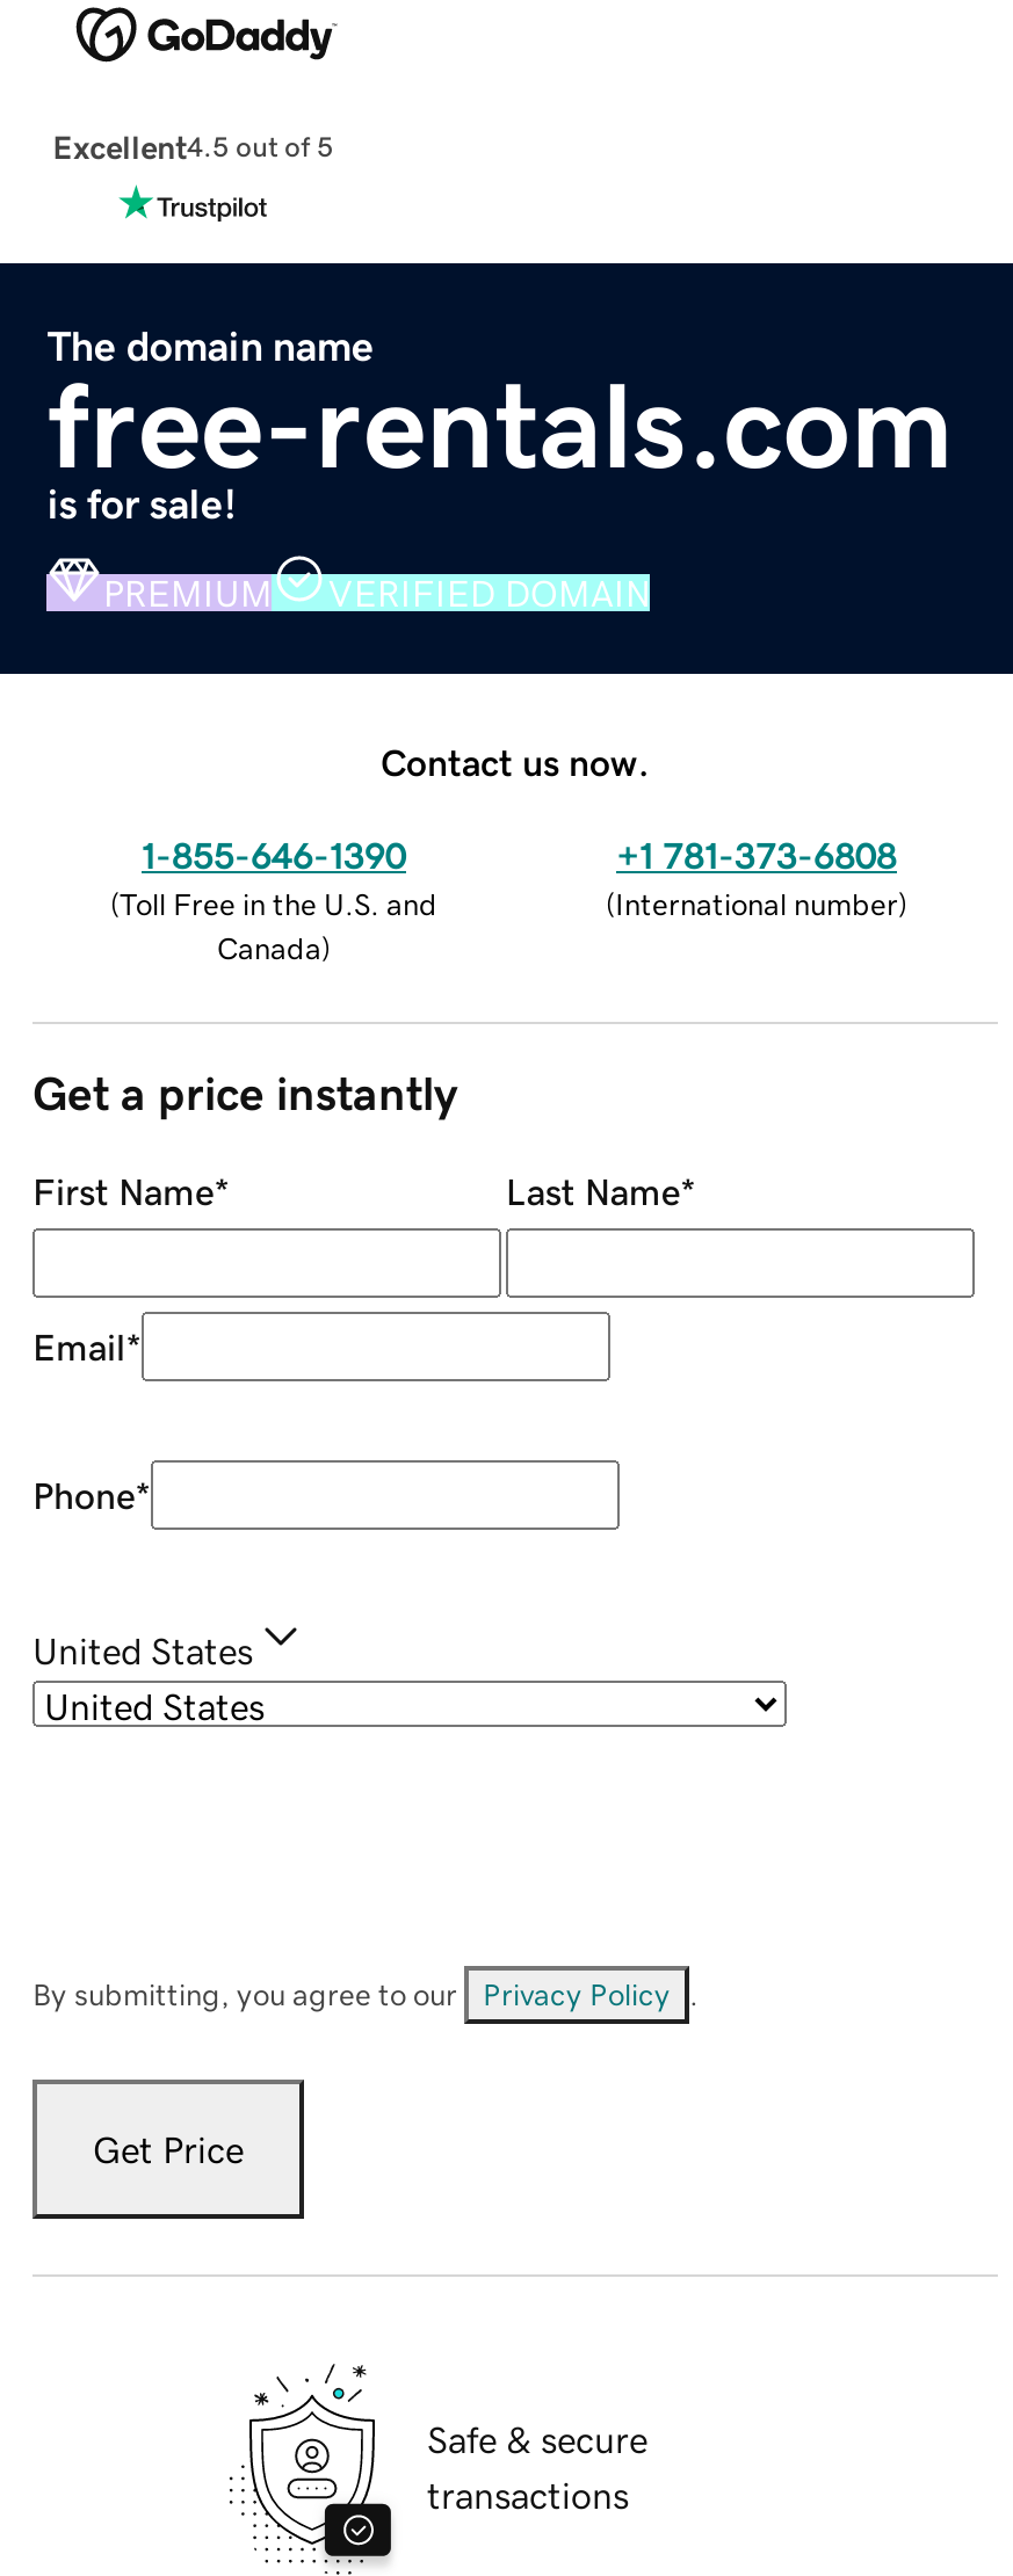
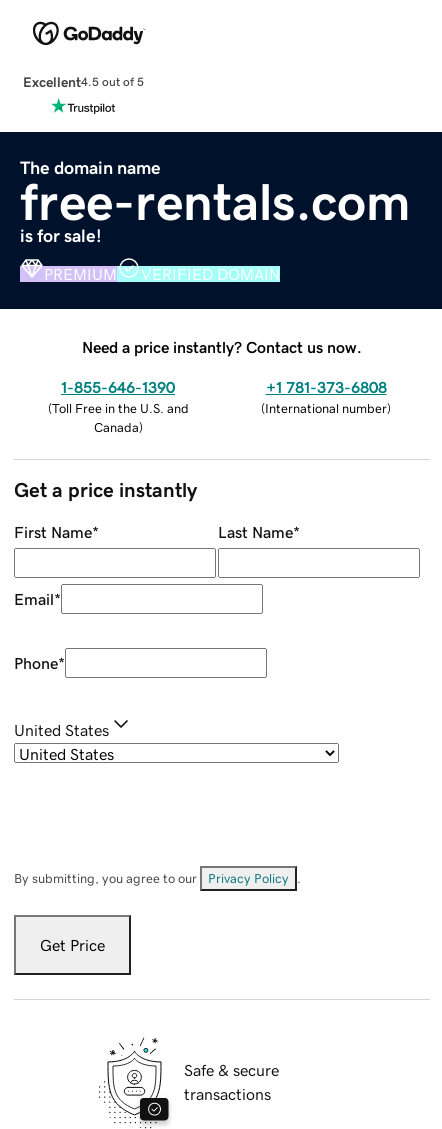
- Contact us now.
+ Need a price instantly? Contact us now.
